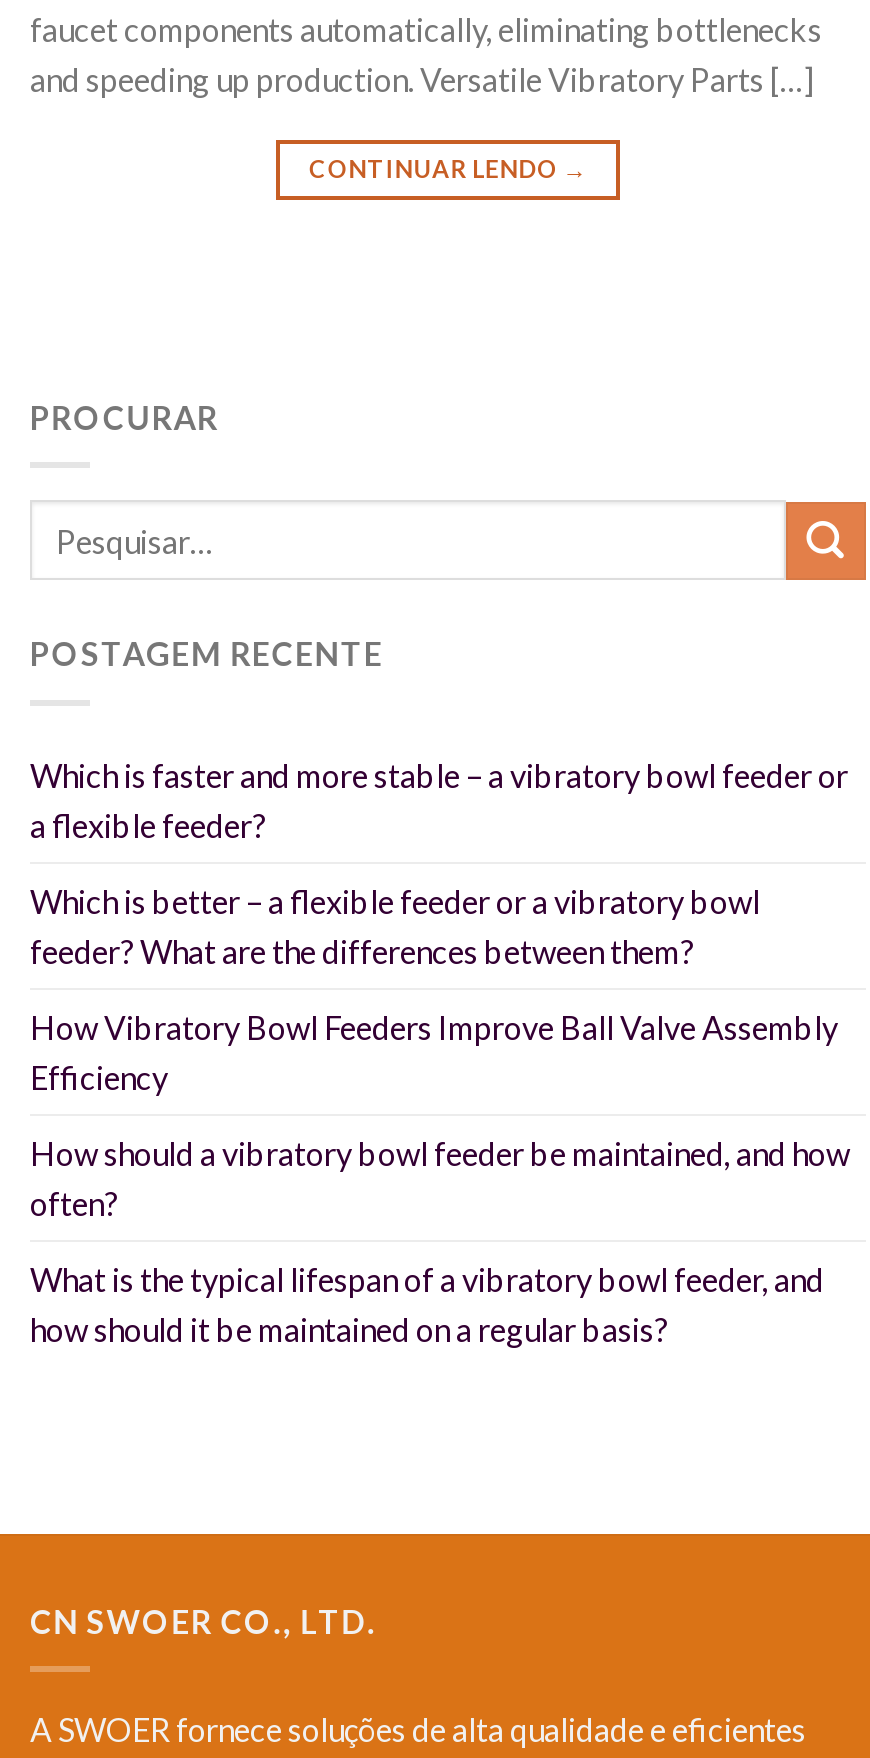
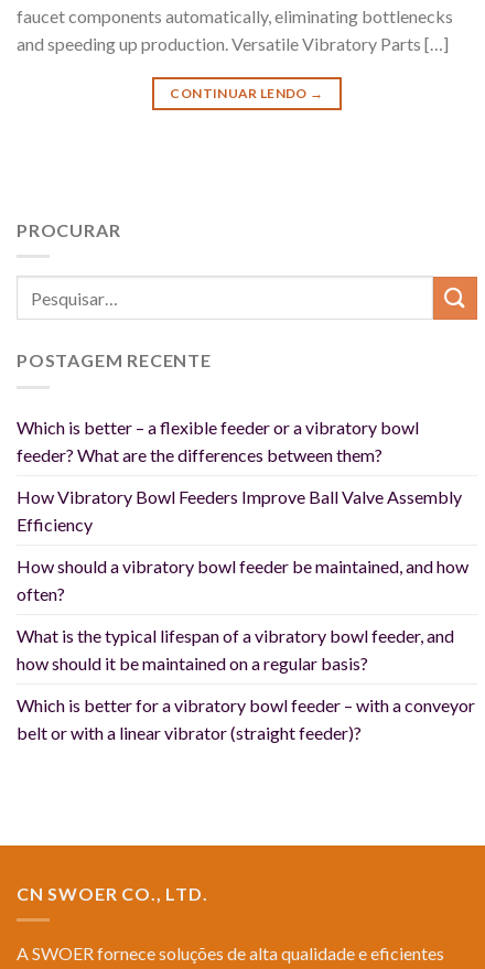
- Which is faster and more stable – a vibratory bowl feeder or
- a flexible feeder?

moved up: Which is better – a flexible feeder or a vibratory bowl | feeder? What are the differences between them? | How Vibratory Bowl Feeders Improve Ball Valve Assembly | Efficiency | How should a vibratory bowl feeder be maintained, and how | often? | What is the typical lifespan of a vibratory bowl feeder, and | how should it be maintained on a regular basis?

+ Which is better for a vibratory bowl feeder – with a conveyor
+ belt or with a linear vibrator (straight feeder)?
